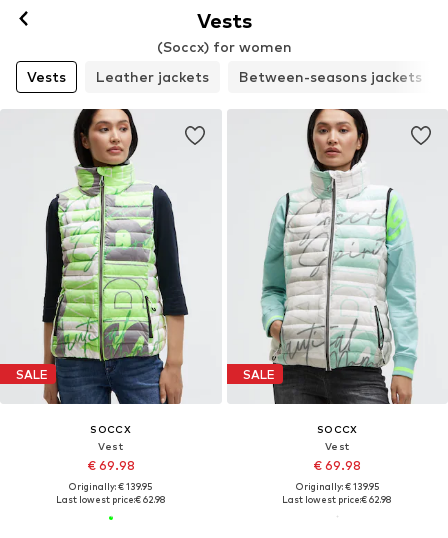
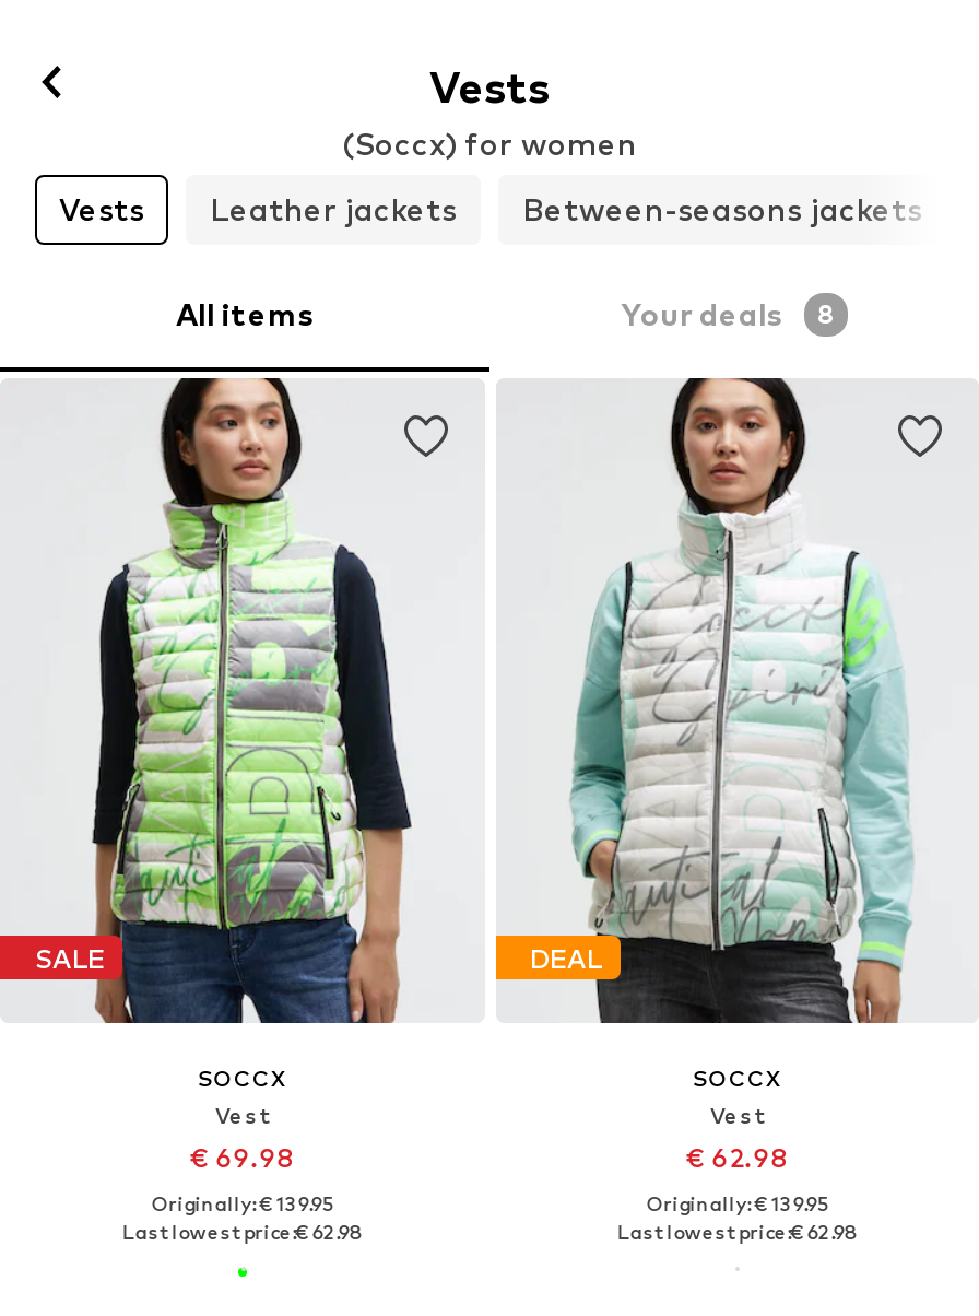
+ All items
+ Your deals
+ 8

- SALE
+ DEAL

- € 69.98
+ € 62.98
